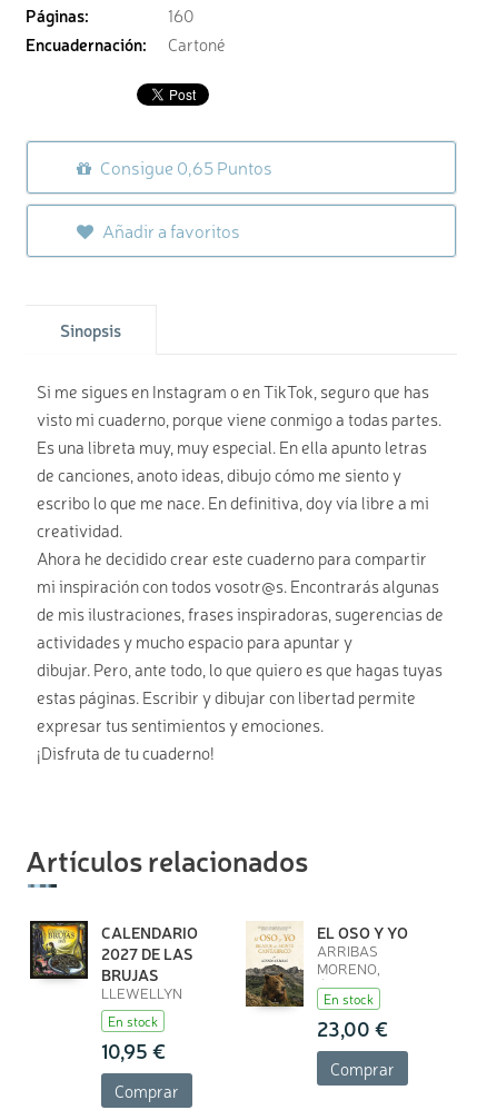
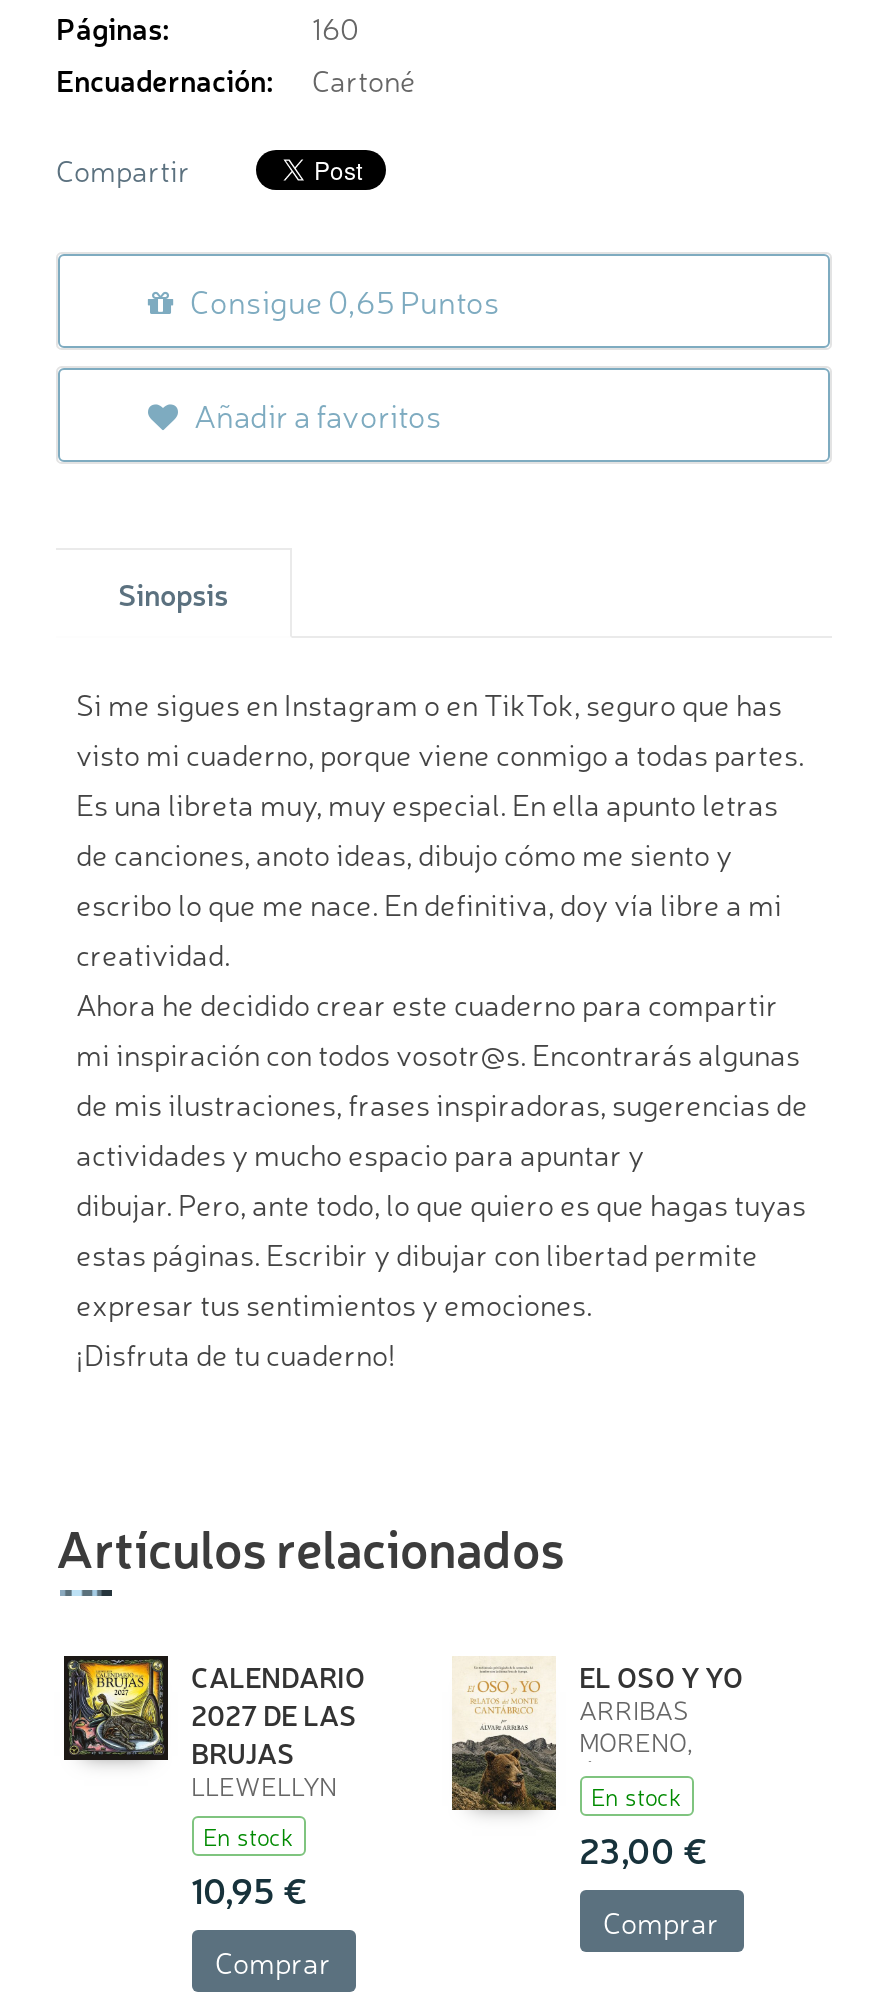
+ Compartir
